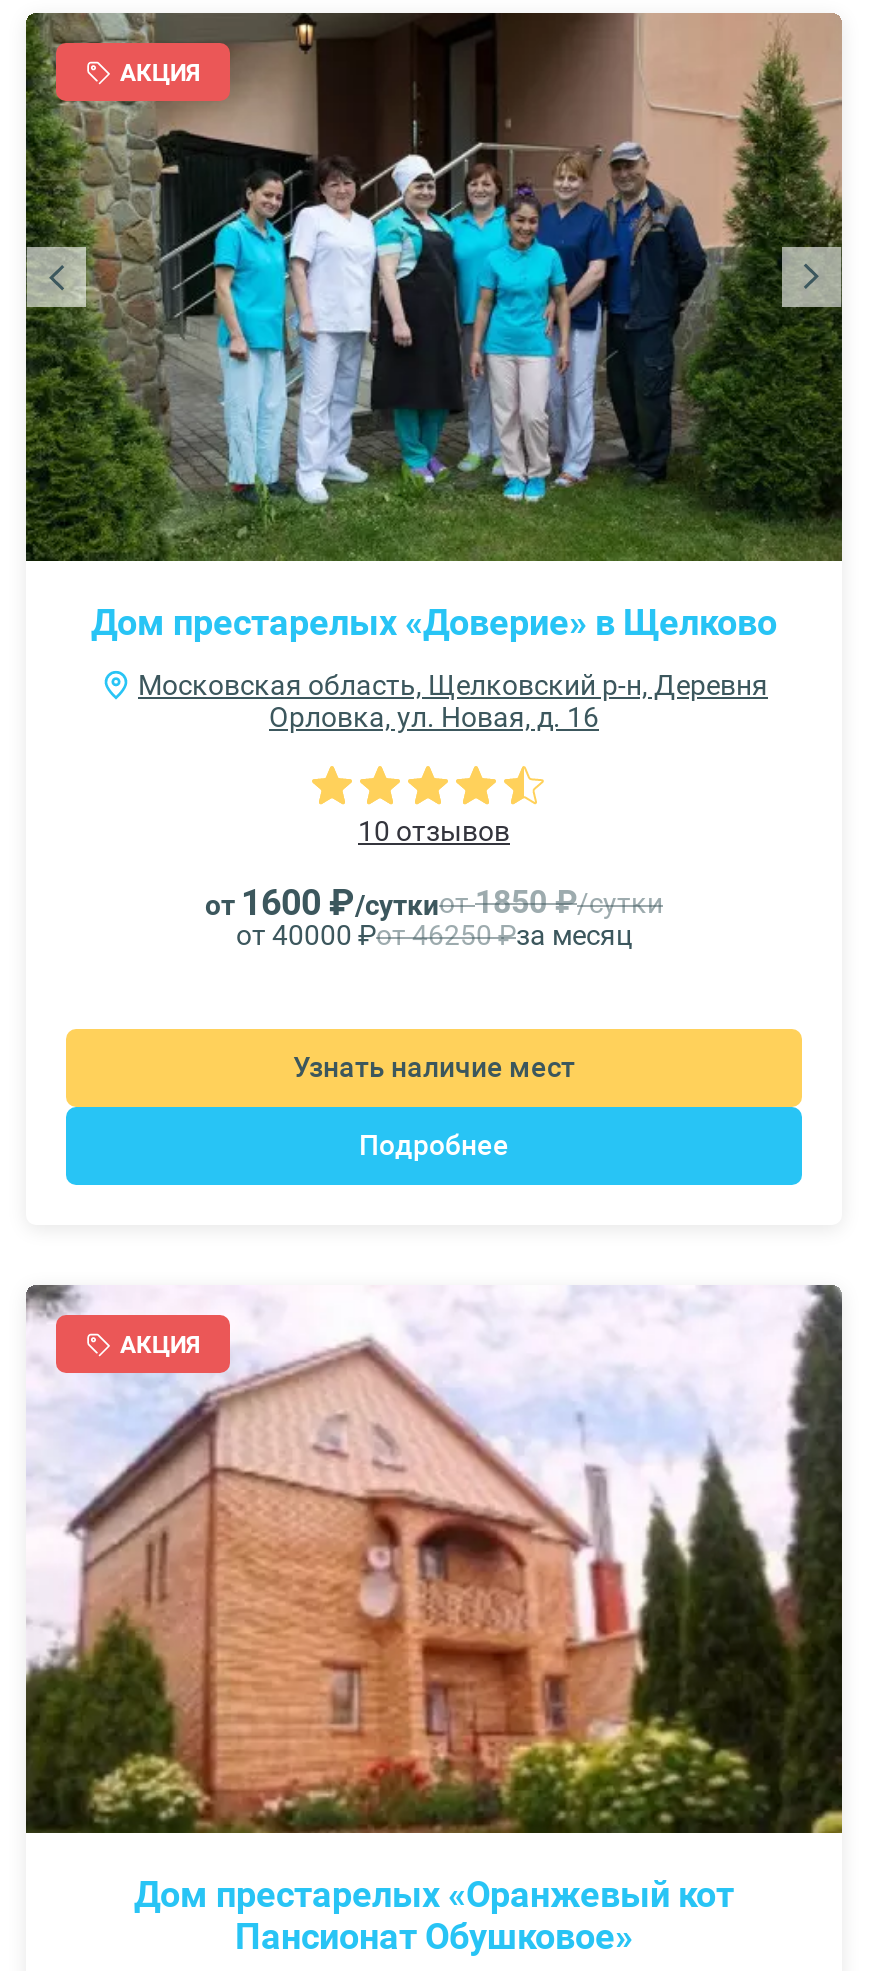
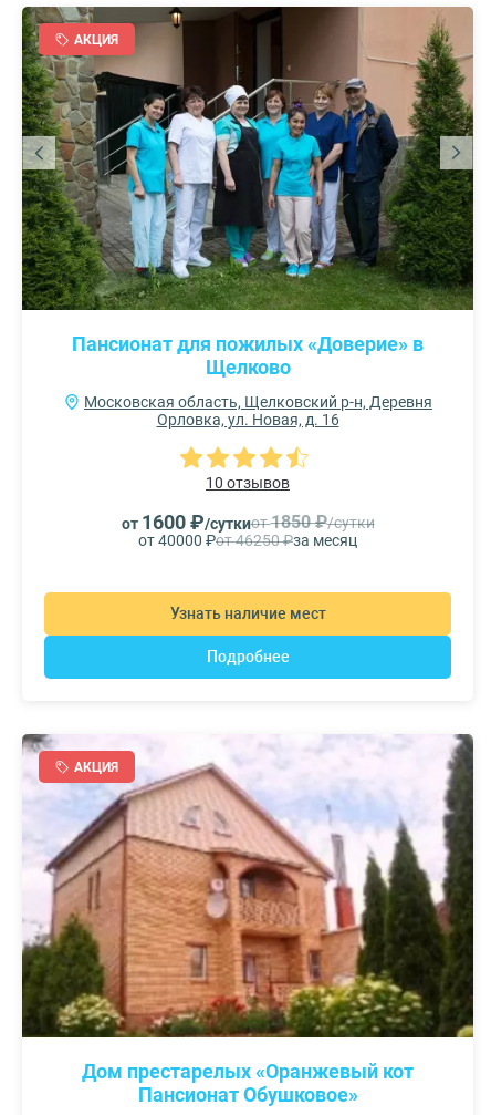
- Дом престарелых «Доверие» в Щелково
+ Пансионат для пожилых «Доверие» в
+ Щелково
